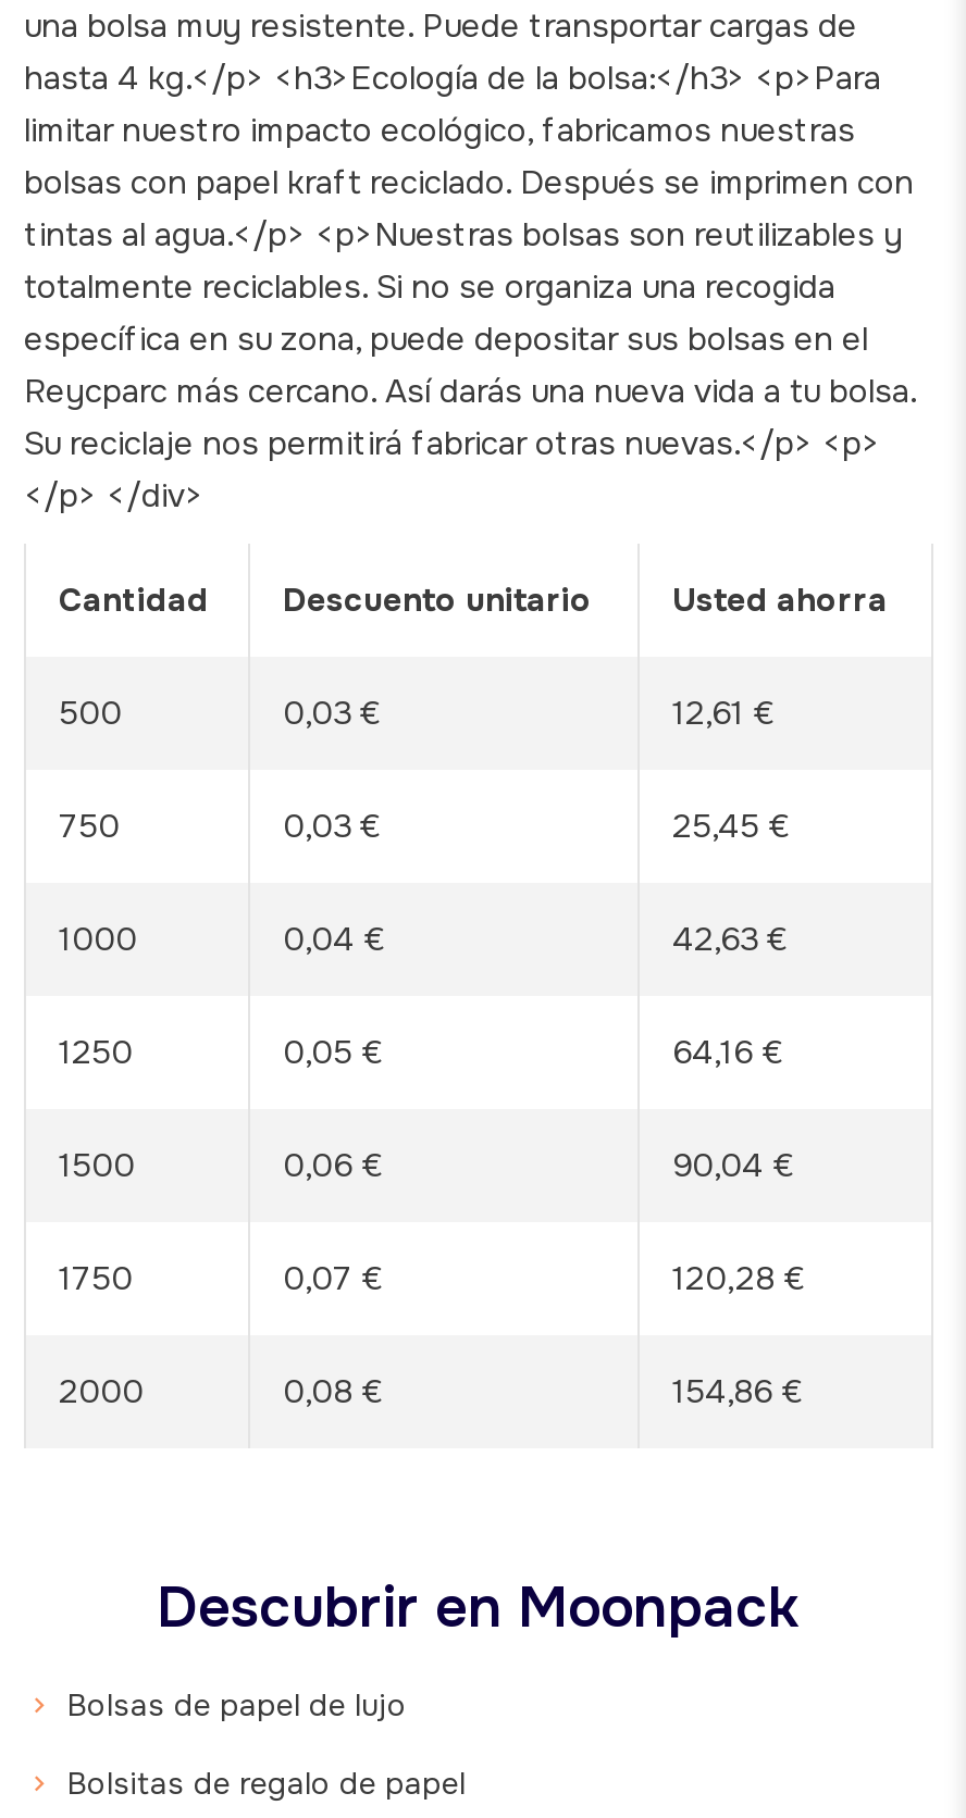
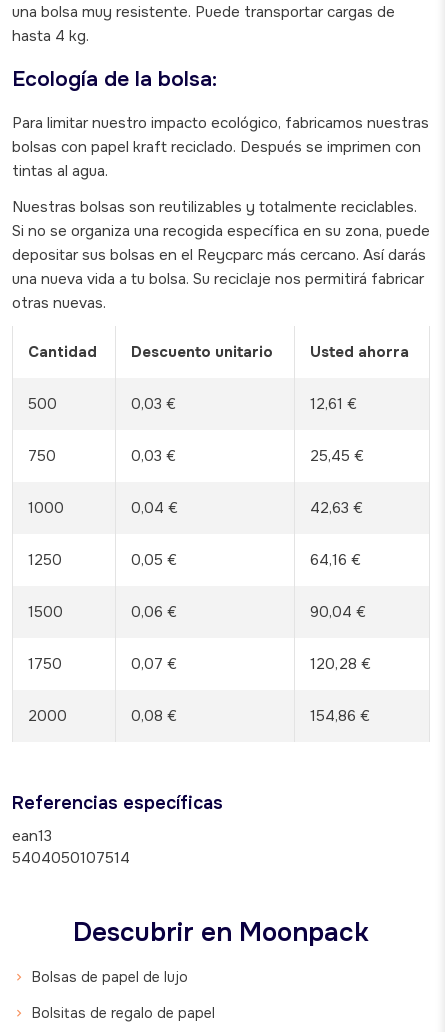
- hasta 4 kg.</p> <h3>Ecología de la bolsa:</h3> <p>Para
- limitar nuestro impacto ecológico, fabricamos nuestras
+ hasta 4 kg.
+ Ecología de la bolsa:
+ Para limitar nuestro impacto ecológico, fabricamos nuestras

- tintas al agua.</p> <p>Nuestras bolsas son reutilizables y
- totalmente reciclables. Si no se organiza una recogida
- específica en su zona, puede depositar sus bolsas en el
- Reycparc más cercano. Así darás una nueva vida a tu bolsa.
- Su reciclaje nos permitirá fabricar otras nuevas.</p> <p>
- </p> </div>
+ tintas al agua.
+ Nuestras bolsas son reutilizables y totalmente reciclables.
+ Si no se organiza una recogida específica en su zona, puede
+ depositar sus bolsas en el Reycparc más cercano. Así darás
+ una nueva vida a tu bolsa. Su reciclaje nos permitirá fabricar
+ otras nuevas.

+ Referencias específicas
+ ean13
+ 5404050107514
